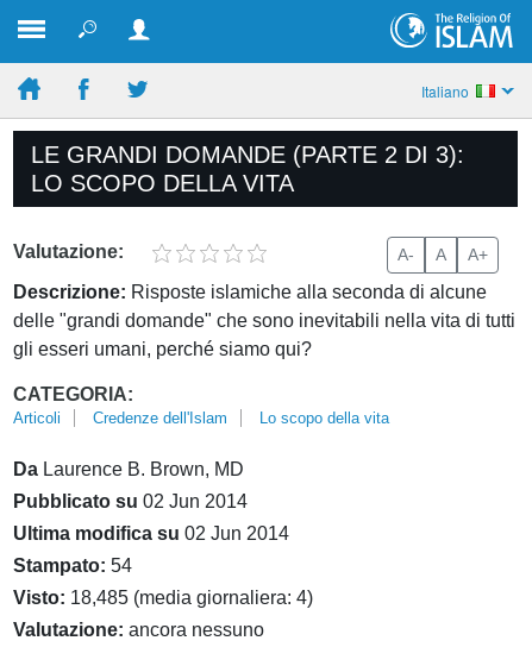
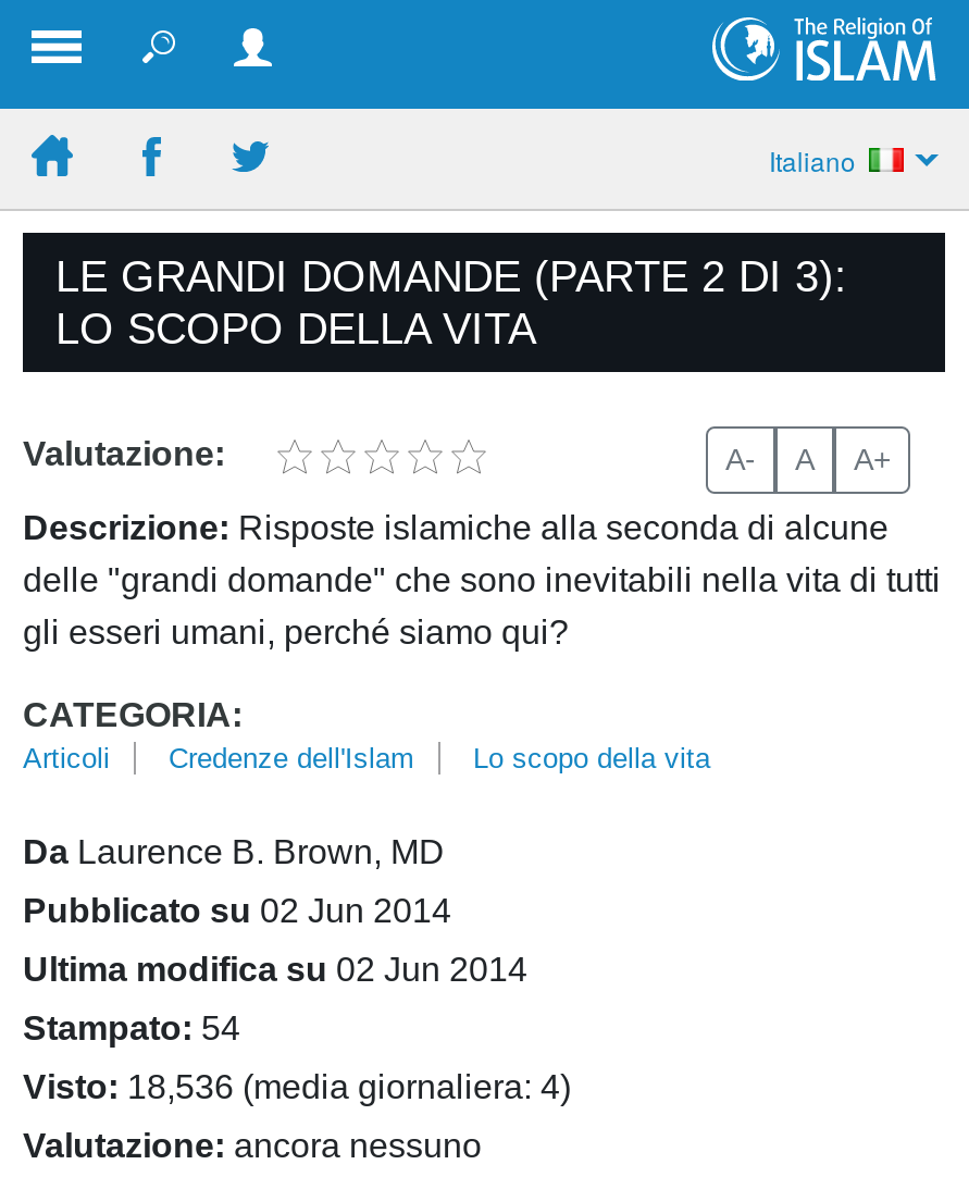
- Visto: 18,485 (media giornaliera: 4)
+ Visto: 18,536 (media giornaliera: 4)
